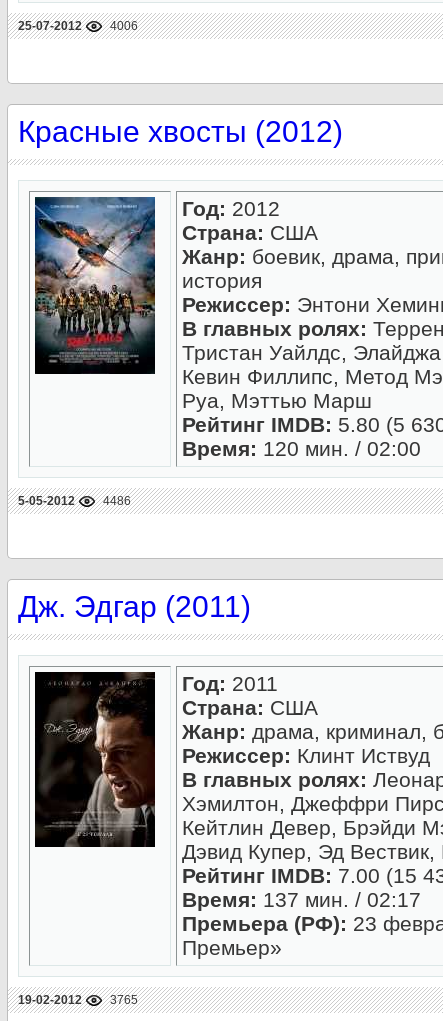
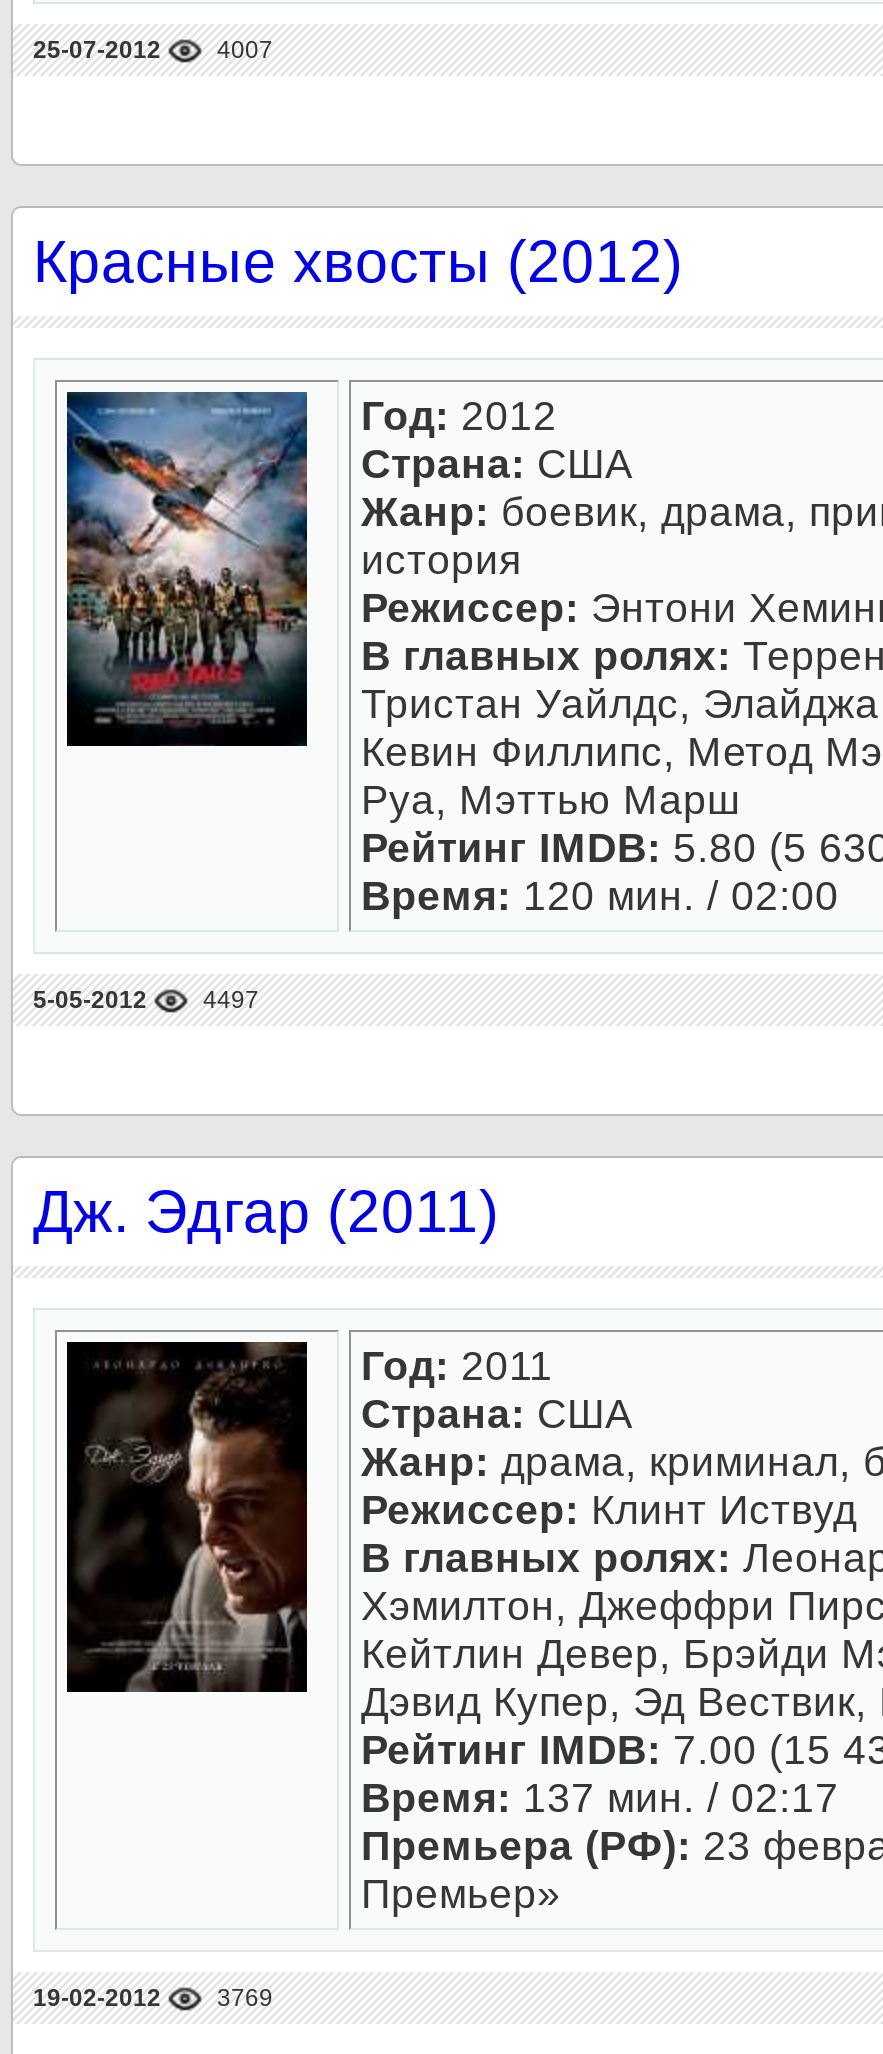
- 25-07-2012 4006
+ 25-07-2012 4007

- 5-05-2012 4486
+ 5-05-2012 4497

- 19-02-2012 3765
+ 19-02-2012 3769
